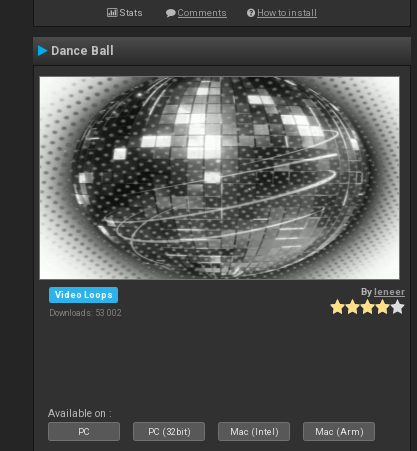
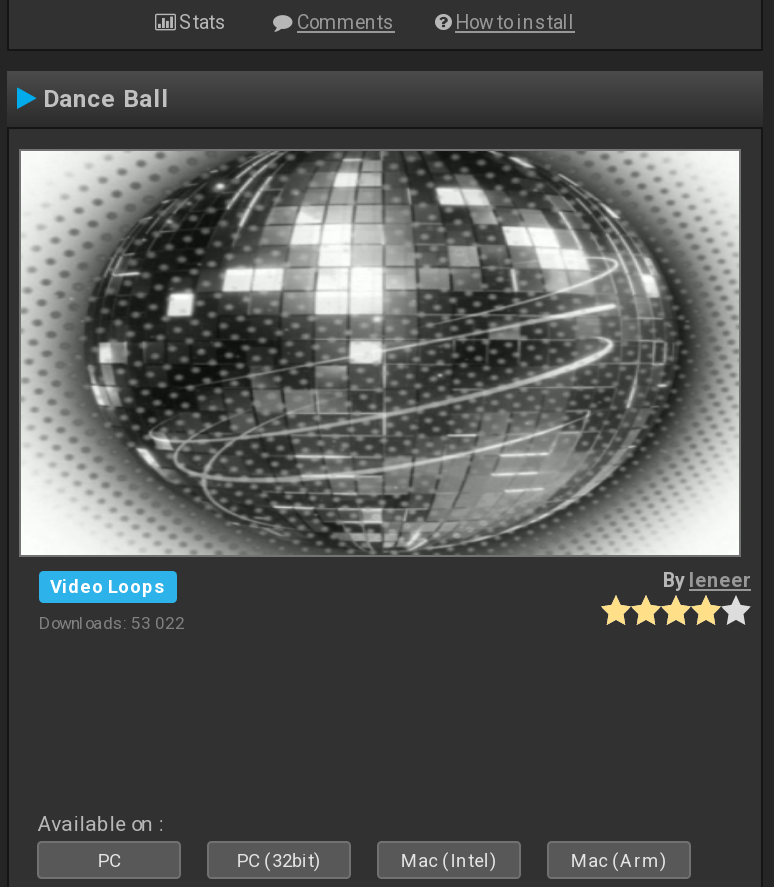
- Downloads: 53 002
+ Downloads: 53 022
